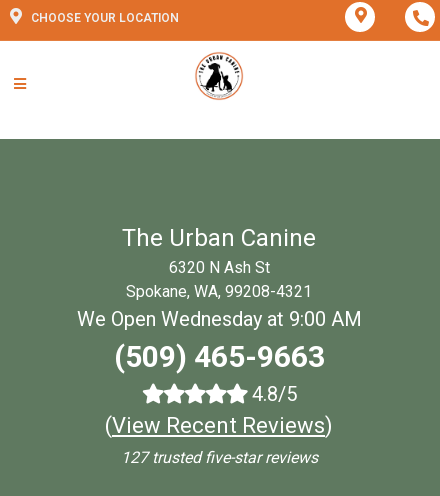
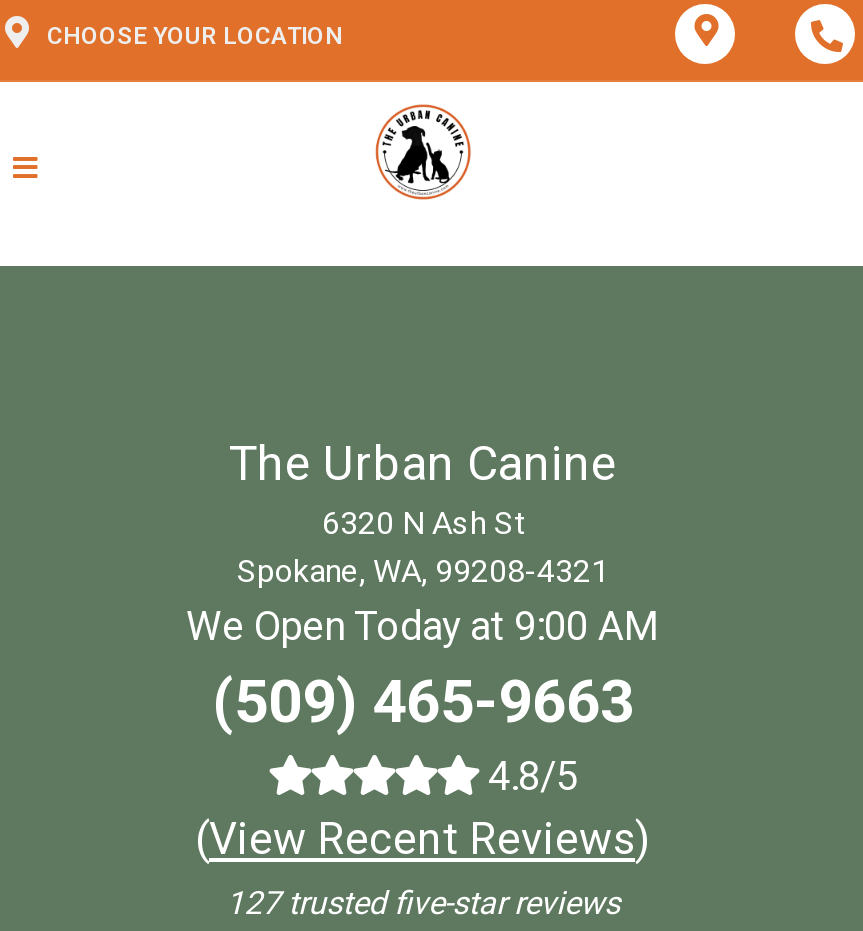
- We Open Wednesday at 9:00 AM
+ We Open Today at 9:00 AM
